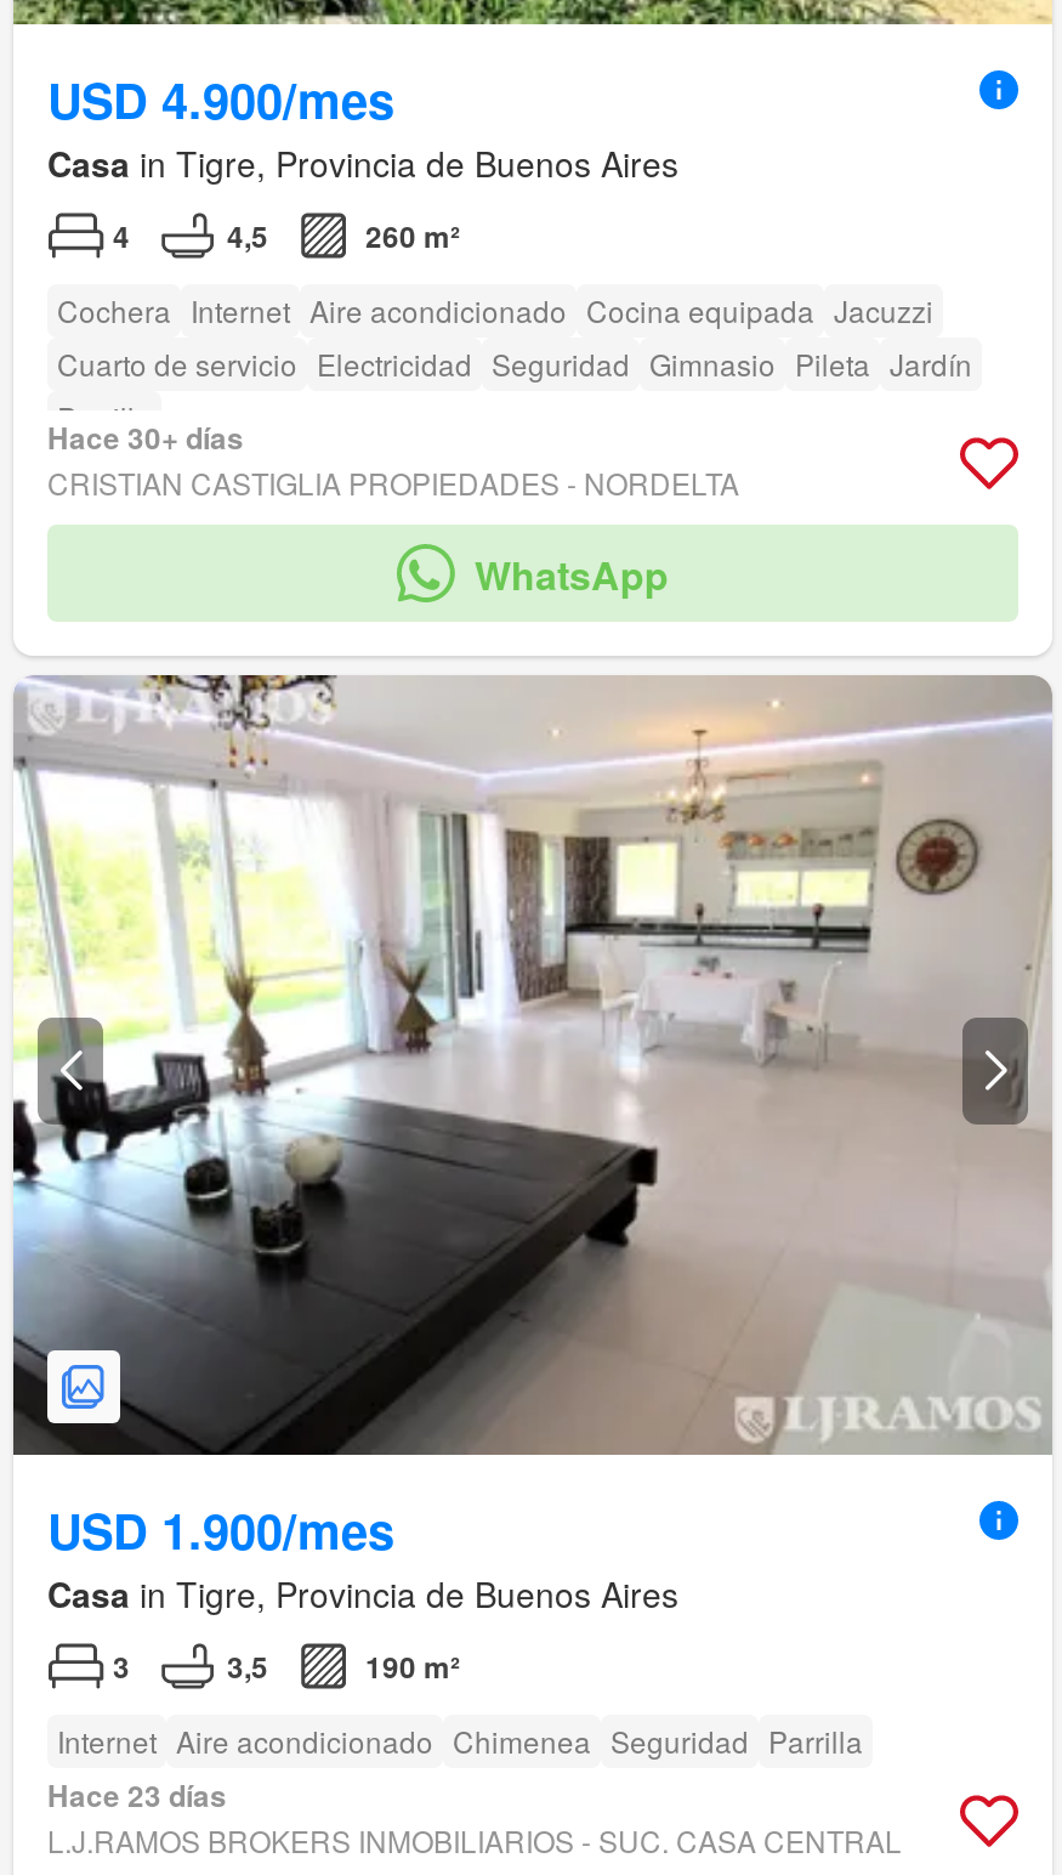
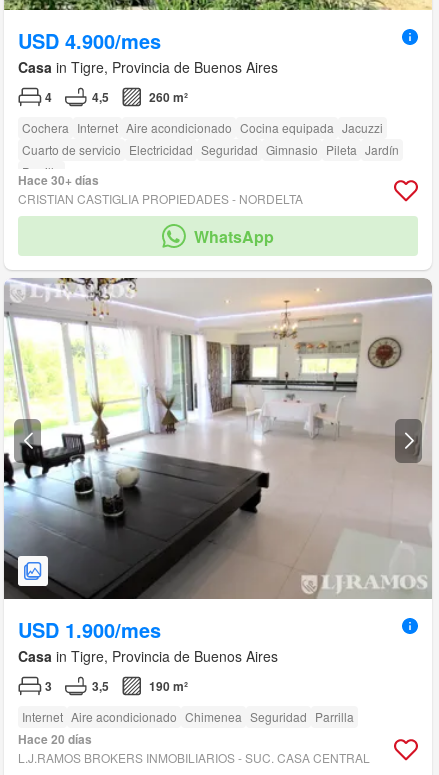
- Hace 23 días
+ Hace 20 días
